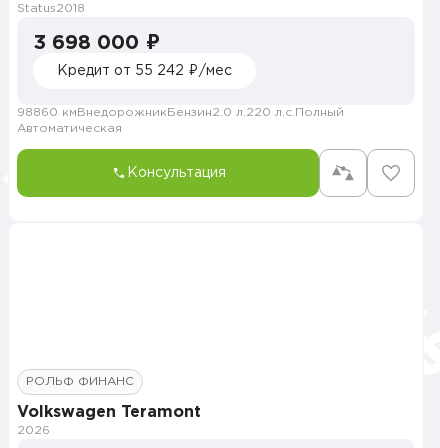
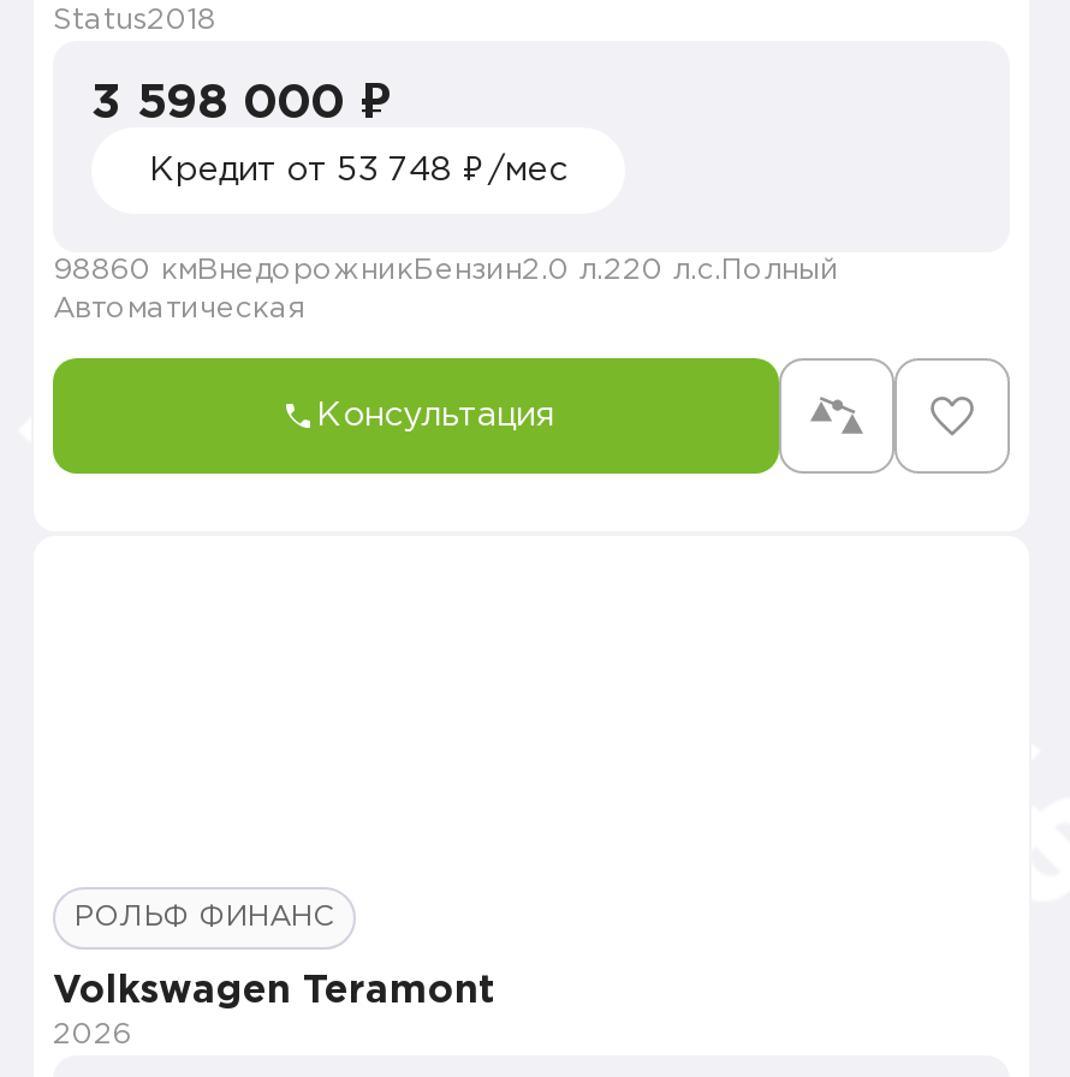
- 3 698 000 ₽
+ 3 598 000 ₽

- Кредит от 55 242 ₽/мес
+ Кредит от 53 748 ₽/мес
